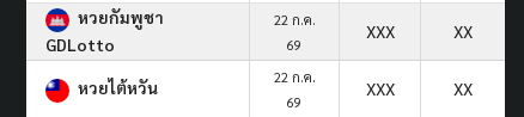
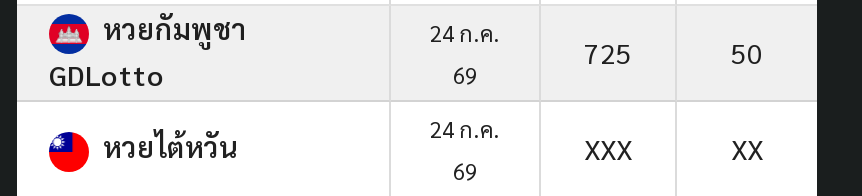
- 22 ก.ค.
+ 24 ก.ค.

- XXX
- XX
+ 725
+ 50

- 22 ก.ค.
+ 24 ก.ค.
